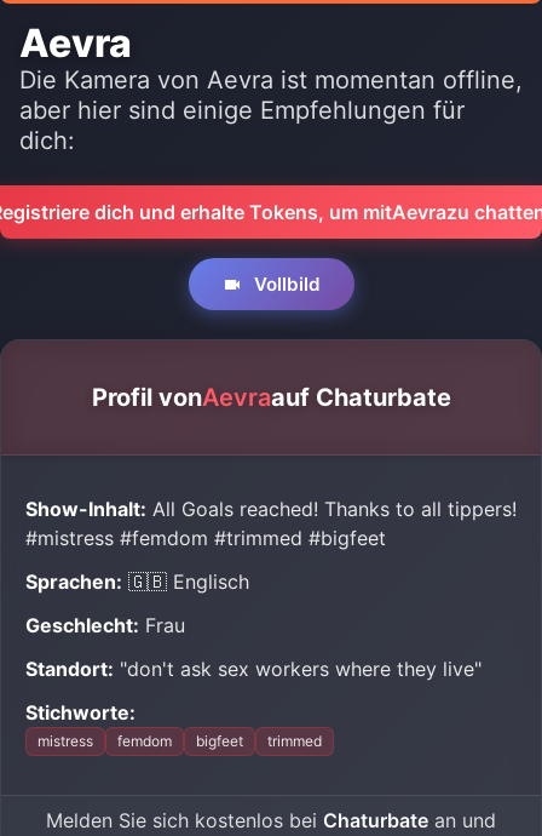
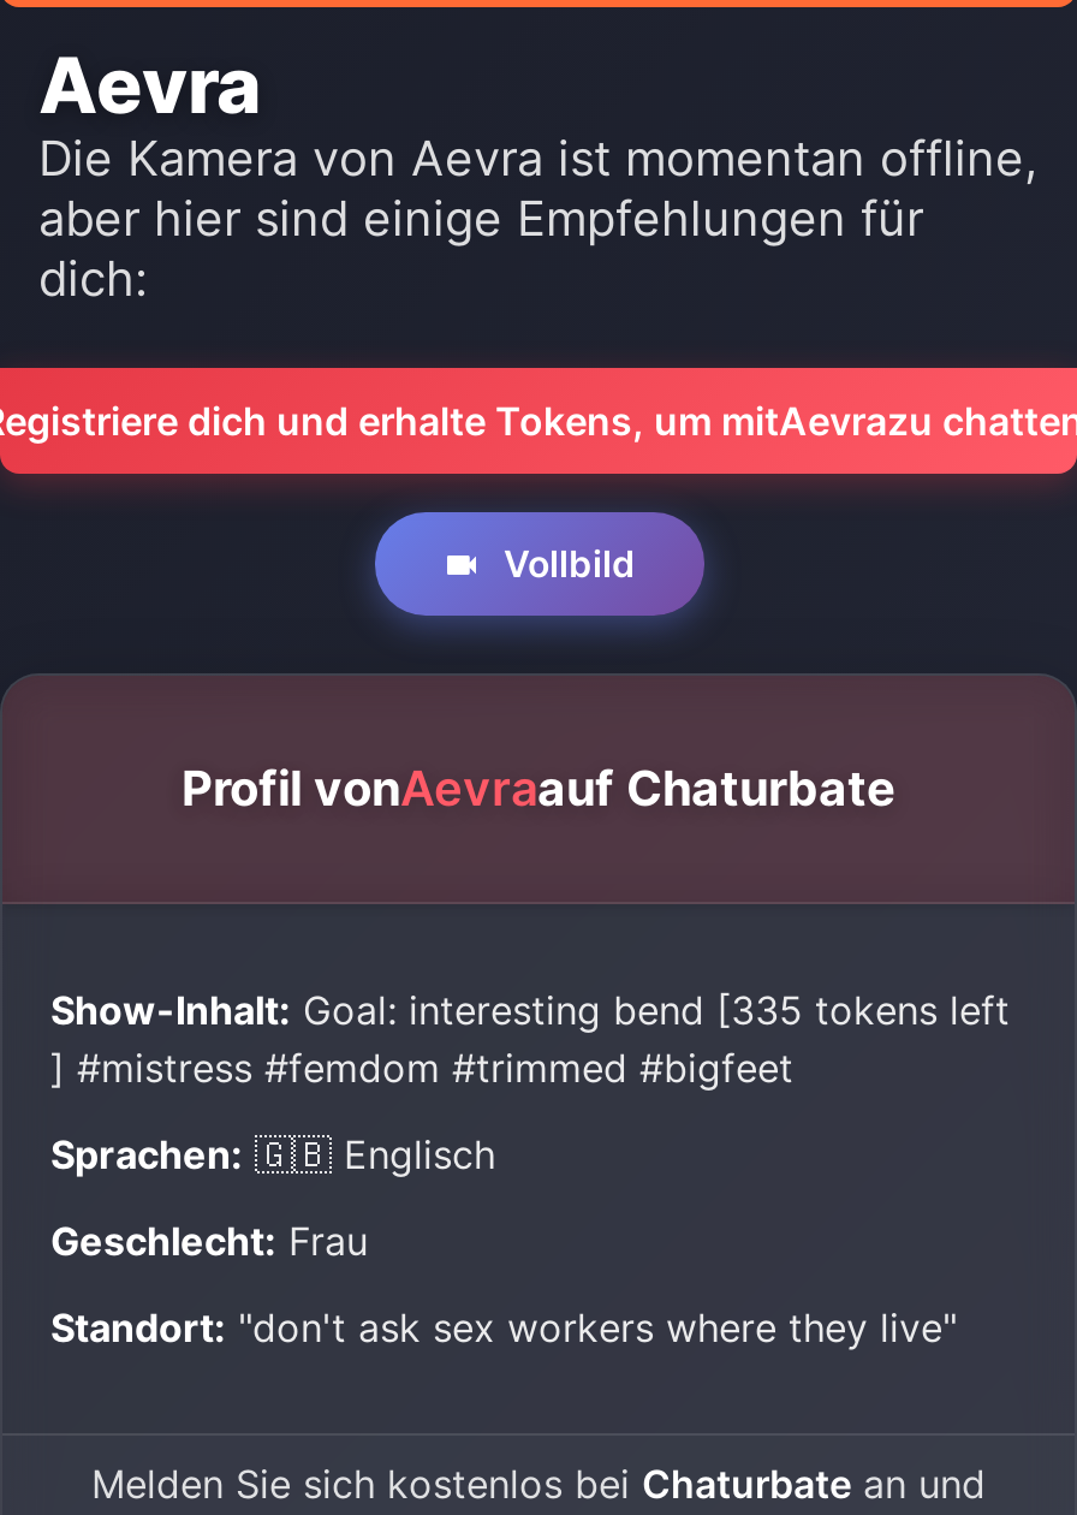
- Show-Inhalt: All Goals reached! Thanks to all tippers!
- #mistress #femdom #trimmed #bigfeet
+ Show-Inhalt: Goal: interesting bend [335 tokens left
+ ] #mistress #femdom #trimmed #bigfeet

- Stichworte:
- mistress
- femdom
- bigfeet
- trimmed
